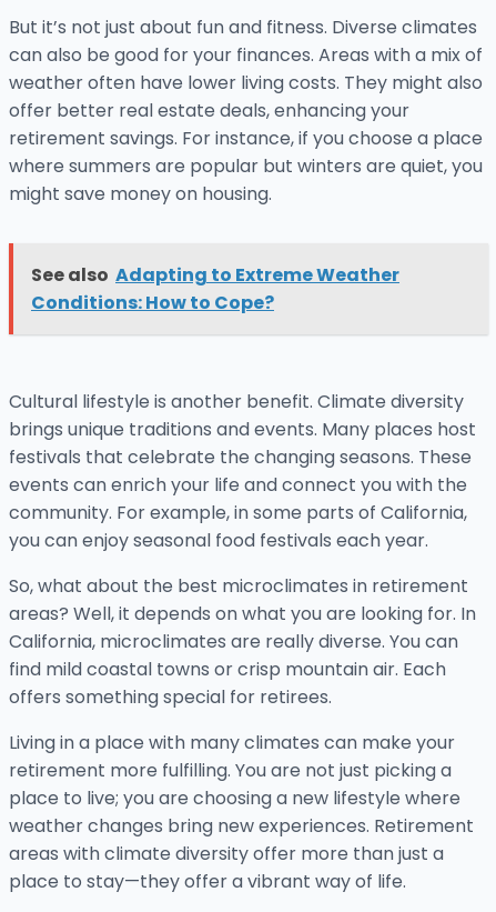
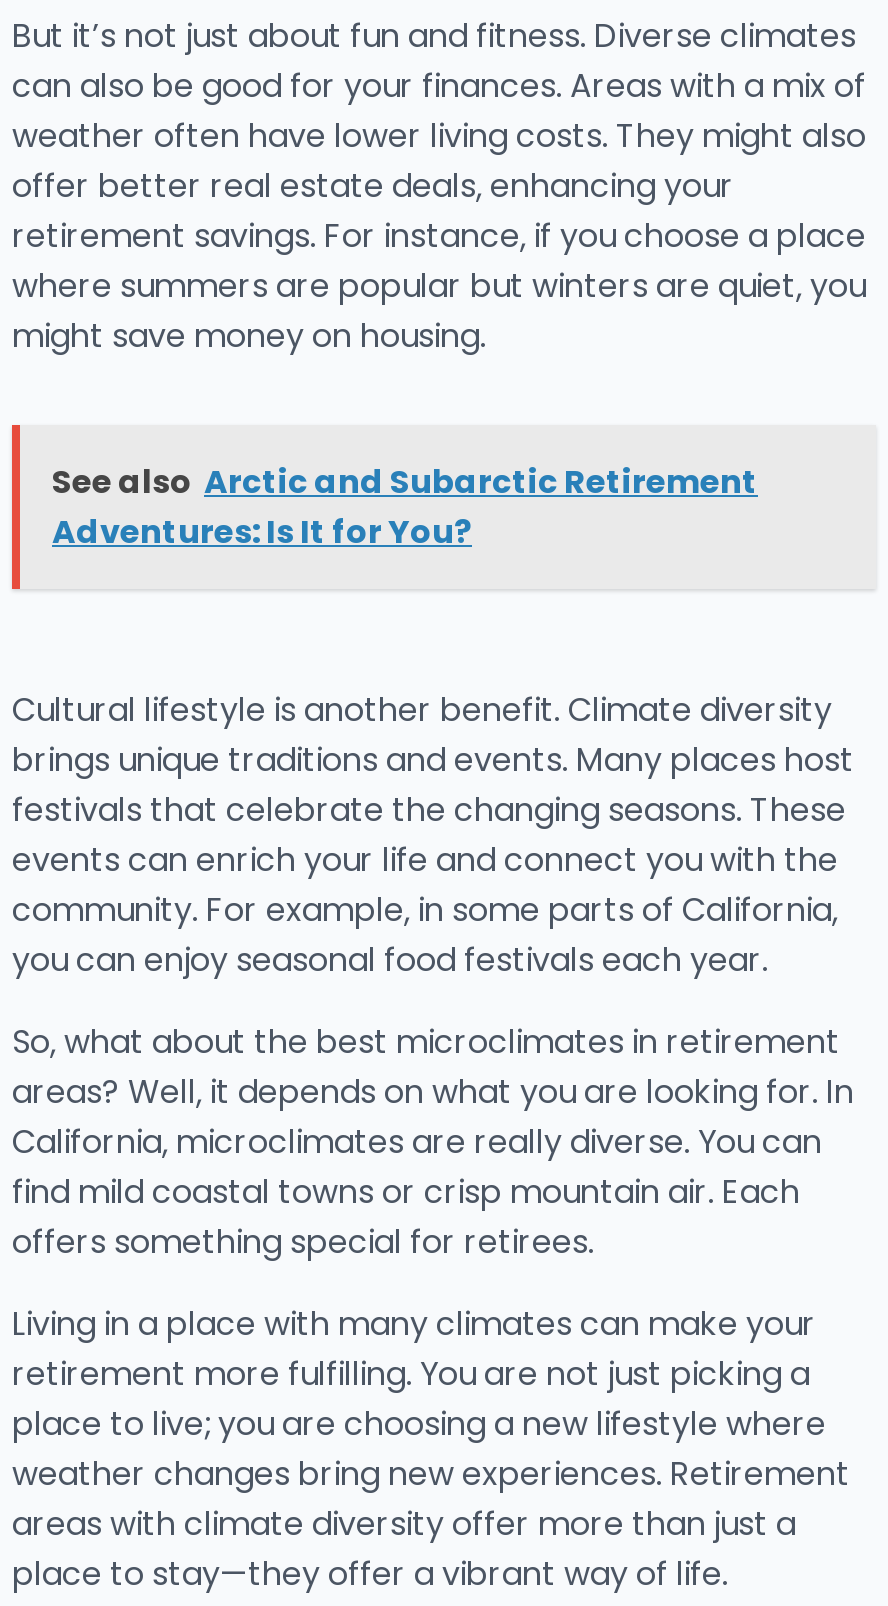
- See also Adapting to Extreme Weather
- Conditions: How to Cope?
+ See also Arctic and Subarctic Retirement
+ Adventures: Is It for You?
